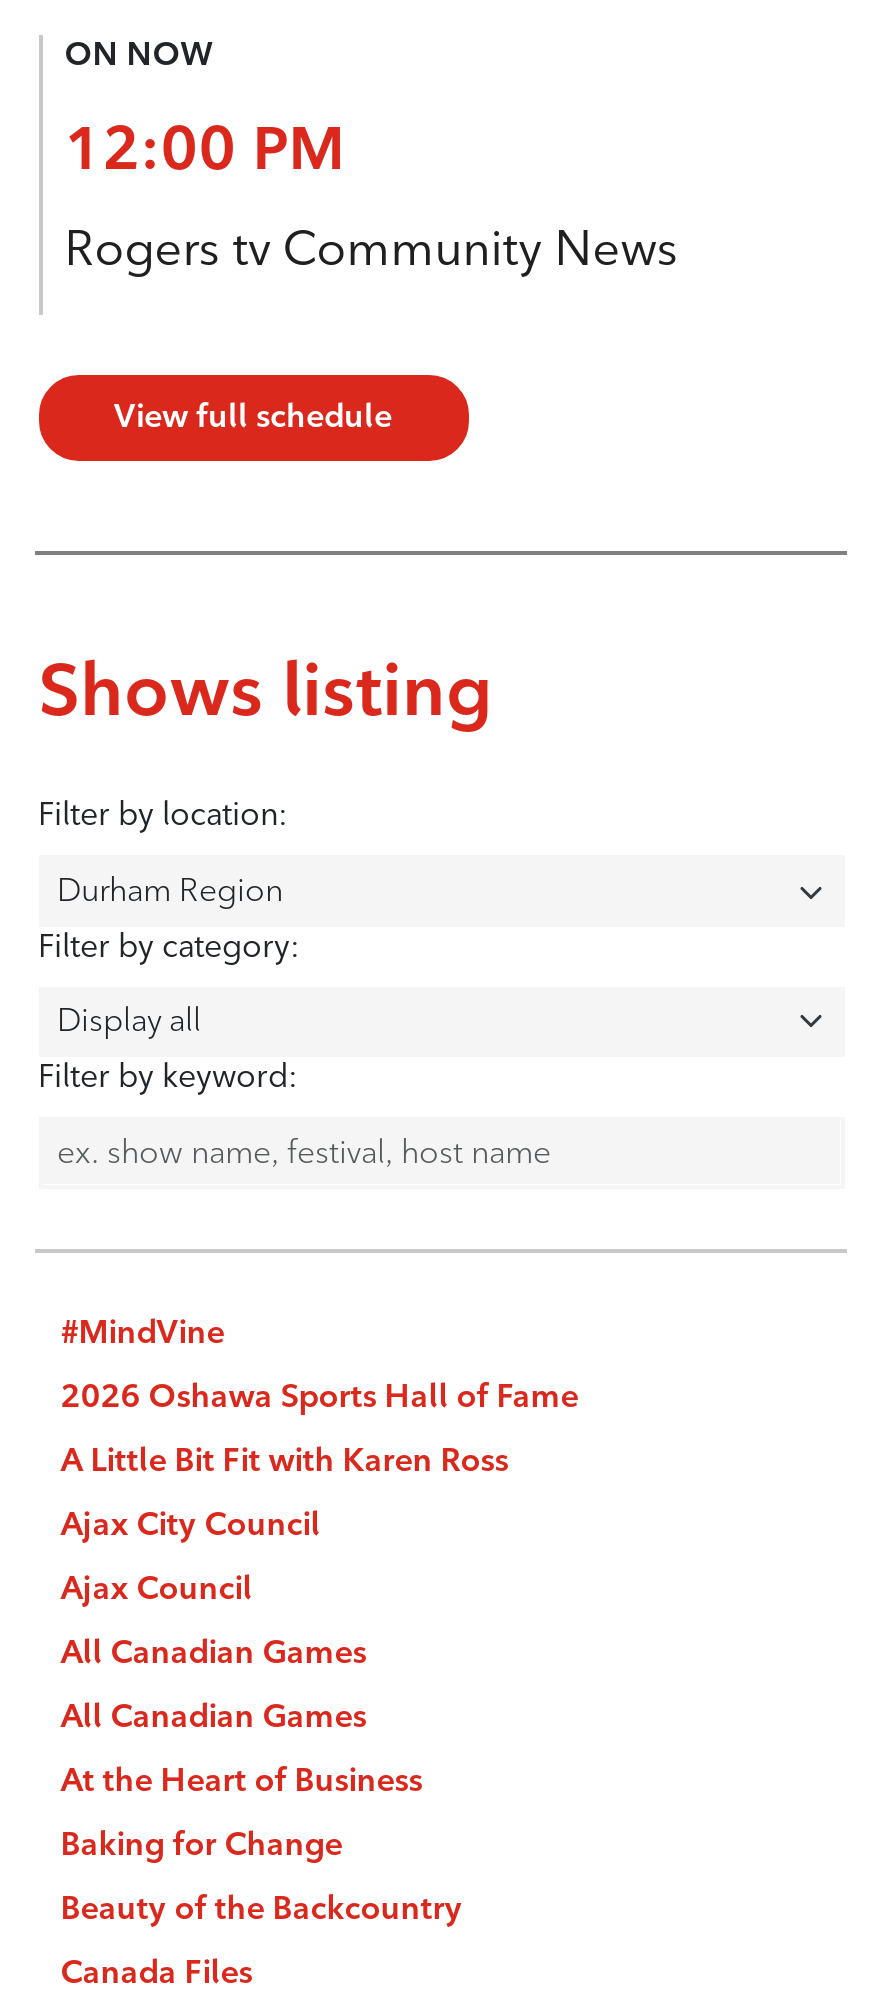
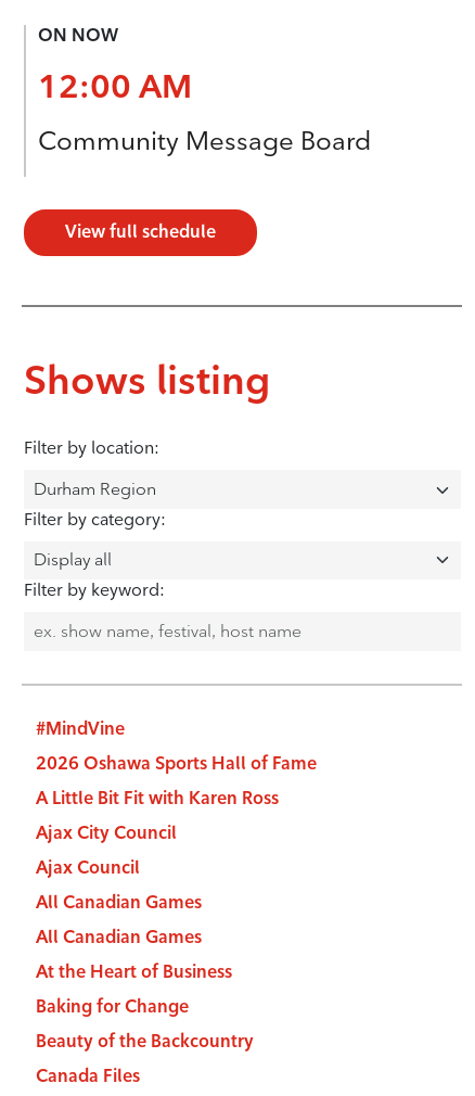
- 12:00 PM
+ 12:00 AM

- Rogers tv Community News
+ Community Message Board
